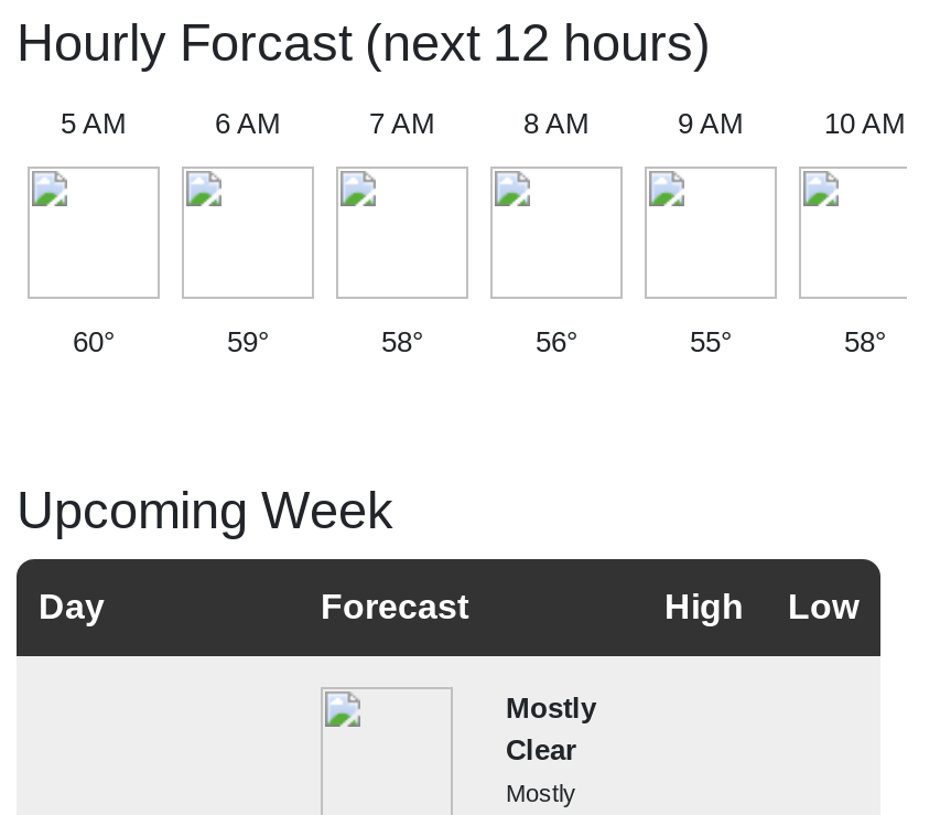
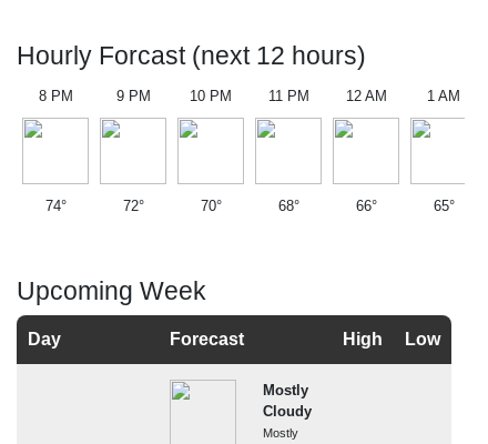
- 5 AM
- 6 AM
- 7 AM
- 8 AM
- 9 AM
- 10 AM
+ 8 PM
+ 9 PM
+ 10 PM
+ 11 PM
+ 12 AM
+ 1 AM

- 60°
- 59°
- 58°
- 56°
- 55°
- 58°
+ 74°
+ 72°
+ 70°
+ 68°
+ 66°
+ 65°

- Clear
+ Cloudy
